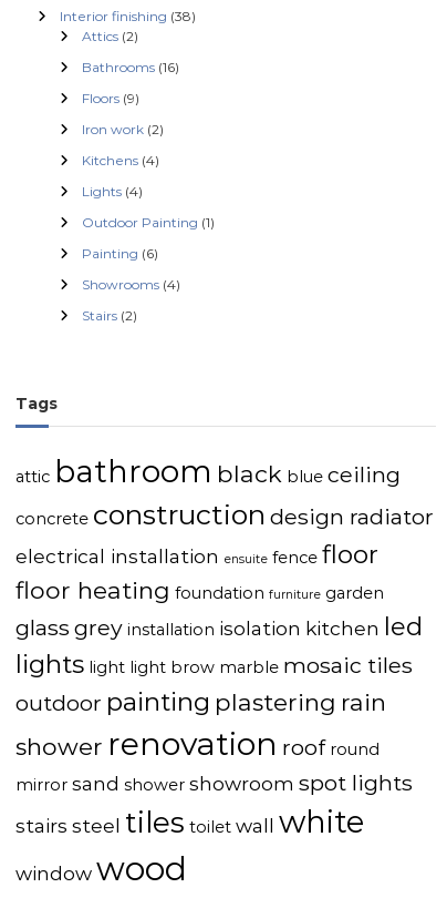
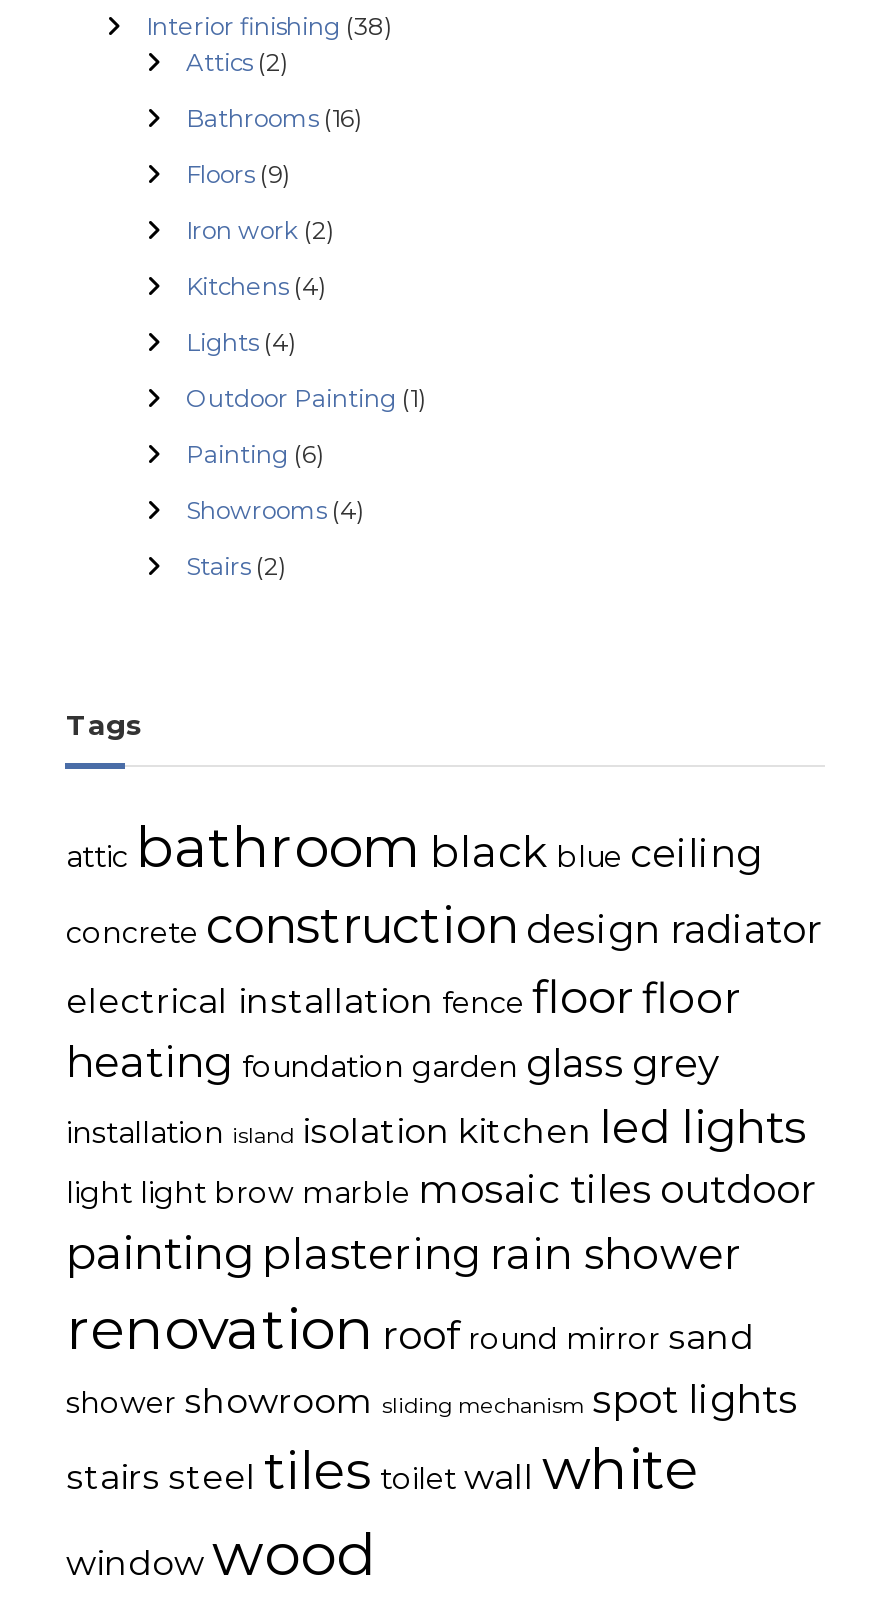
- electrical installation ensuite fence floor
- floor heating foundation furniture garden
- glass grey installation isolation kitchen led
- lights light light brow marble mosaic tiles
- outdoor painting plastering rain
- shower renovation roof round
- mirror sand shower showroom spot lights
+ electrical installation fence floor floor
+ heating foundation garden glass grey
+ installation island isolation kitchen led lights
+ light light brow marble mosaic tiles outdoor
+ painting plastering rain shower
+ renovation roof round mirror sand
+ shower showroom sliding mechanism spot lights
